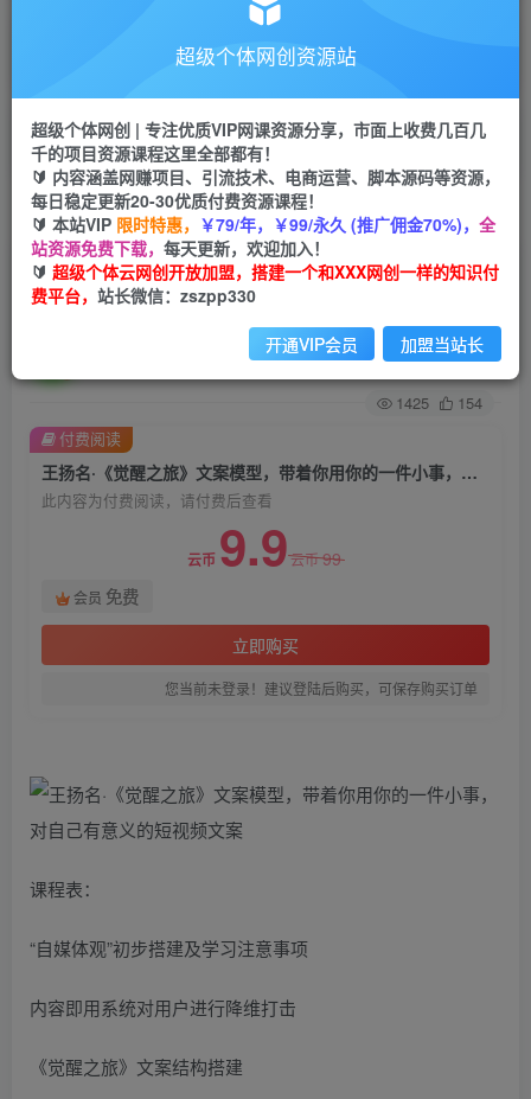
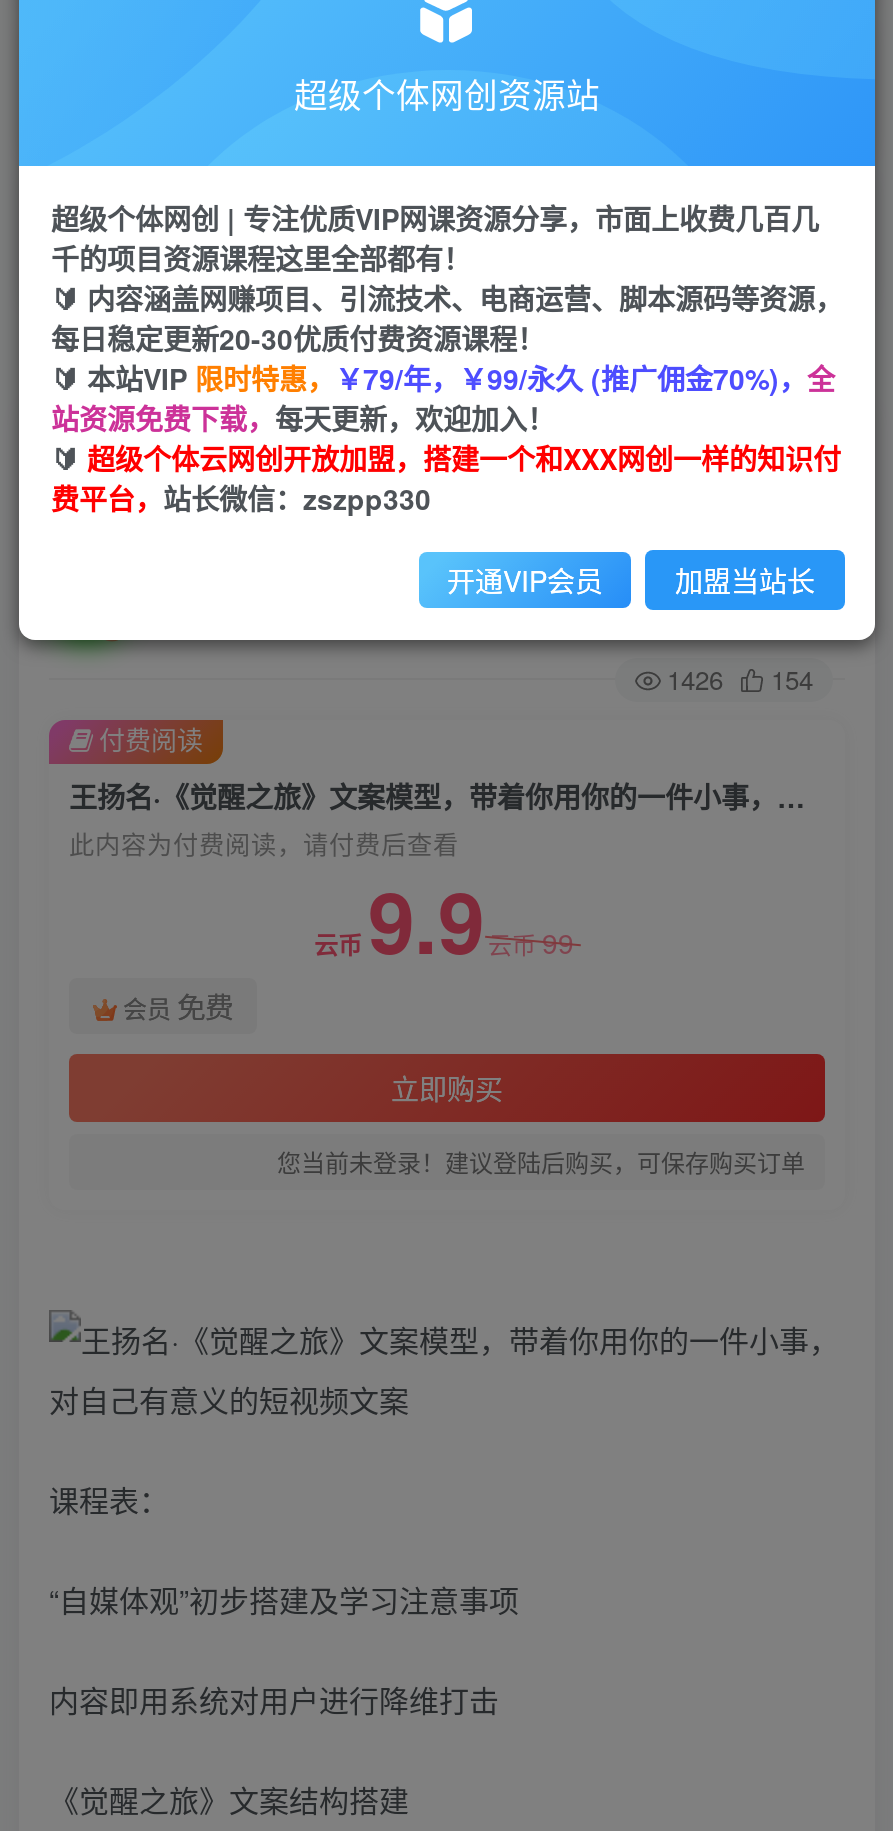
- 1425 154
+ 1426 154
